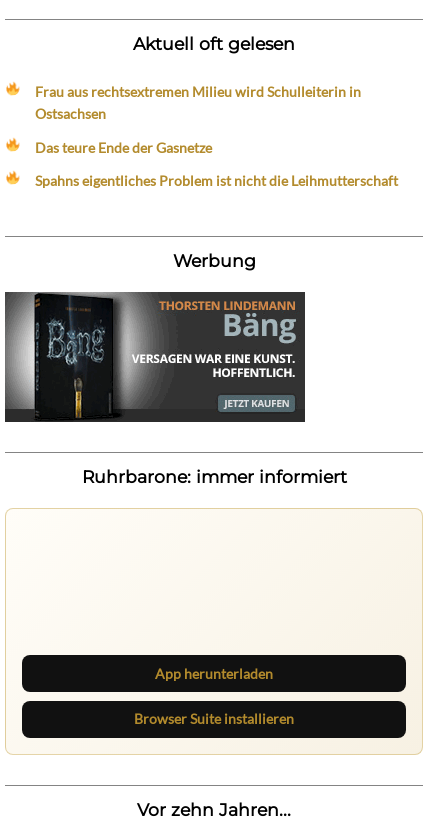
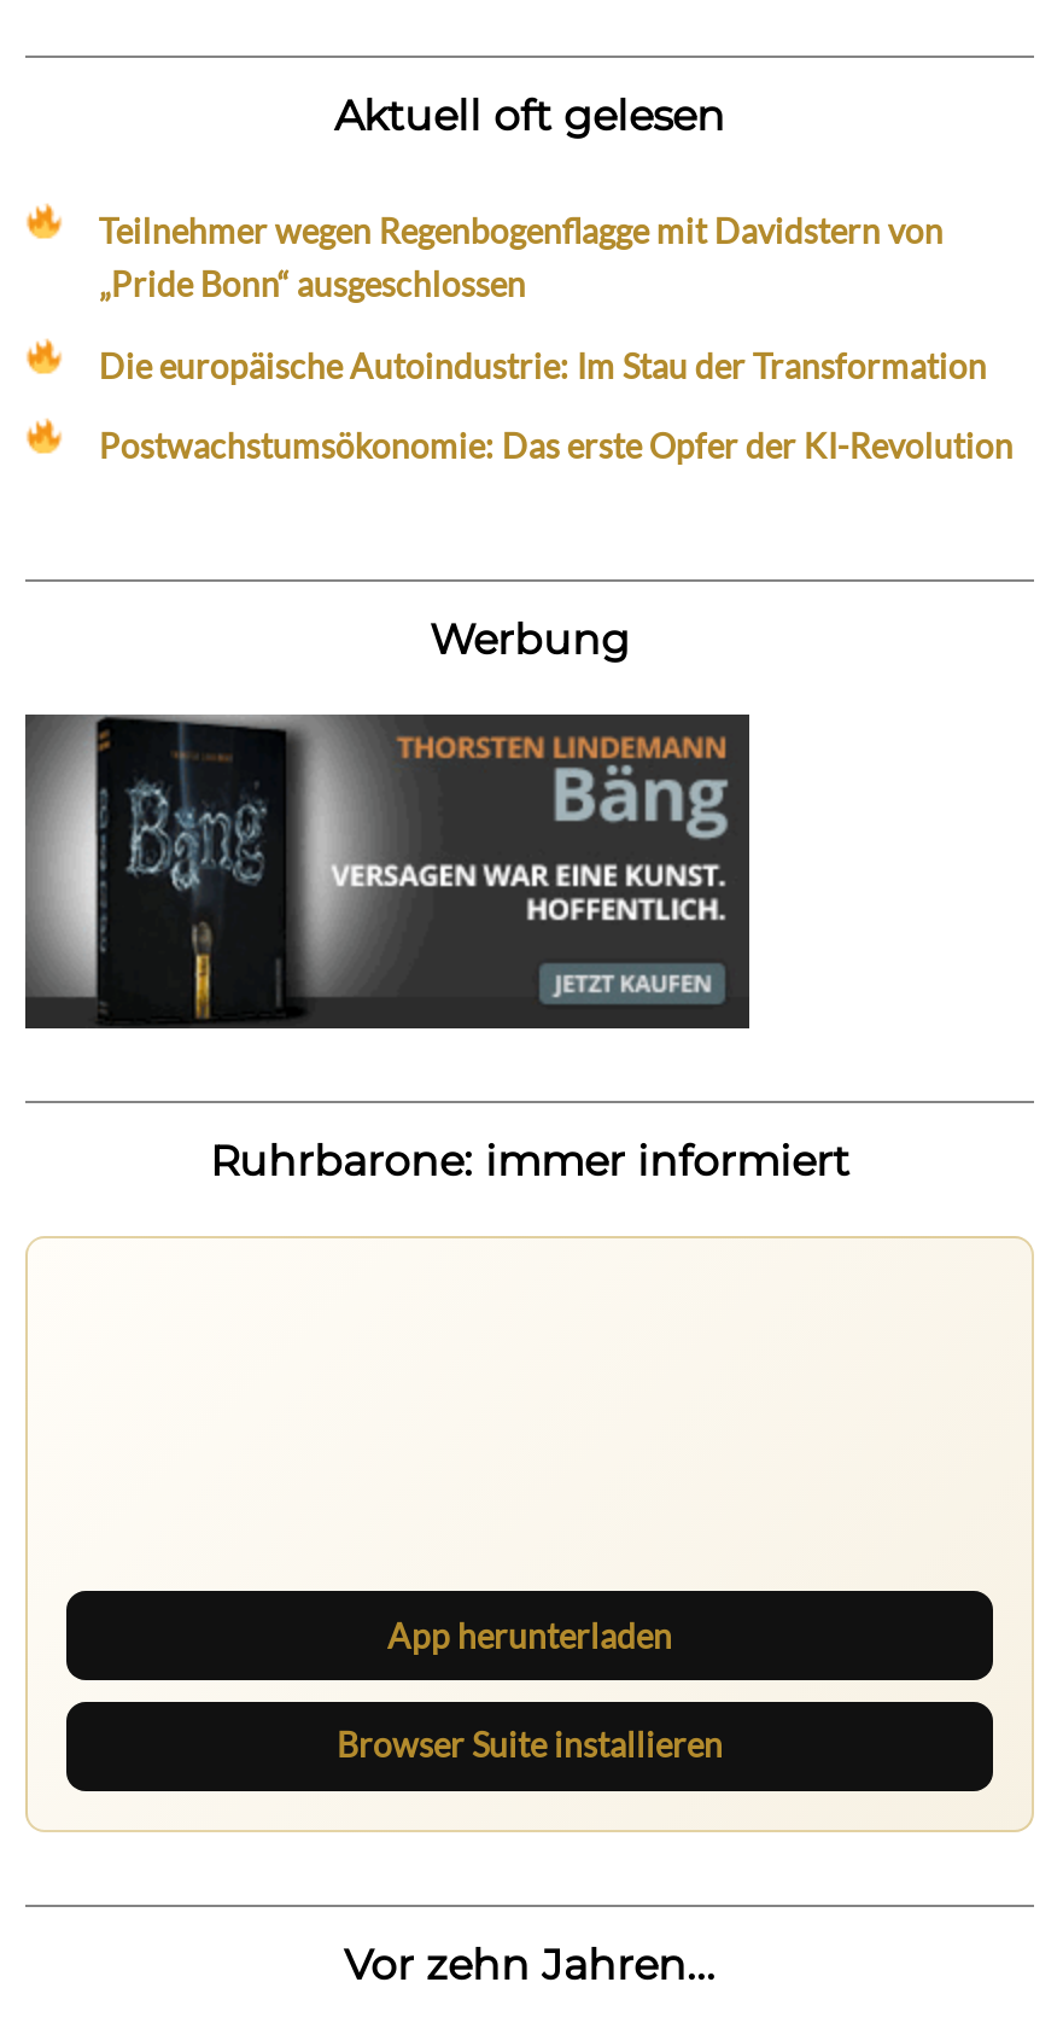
- Frau aus rechtsextremen Milieu wird Schulleiterin in
- Ostsachsen
+ Teilnehmer wegen Regenbogenflagge mit Davidstern von
+ „Pride Bonn“ ausgeschlossen

- Das teure Ende der Gasnetze
+ Die europäische Autoindustrie: Im Stau der Transformation

- Spahns eigentliches Problem ist nicht die Leihmutterschaft
+ Postwachstumsökonomie: Das erste Opfer der KI-Revolution
